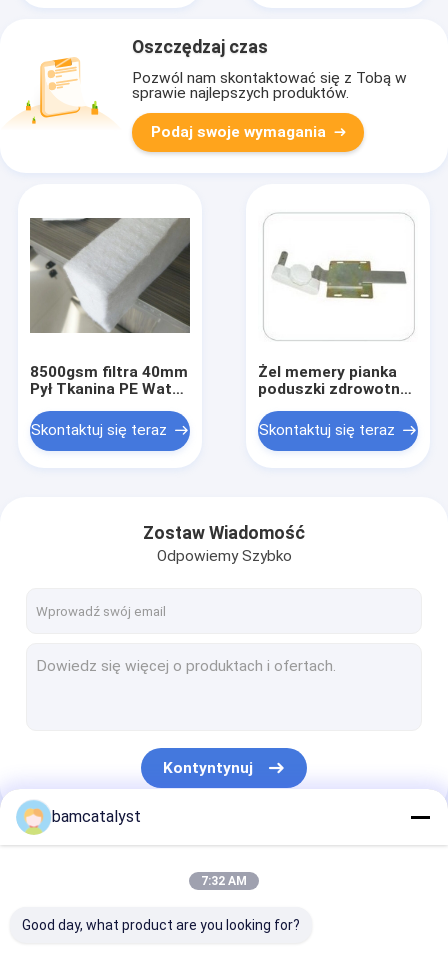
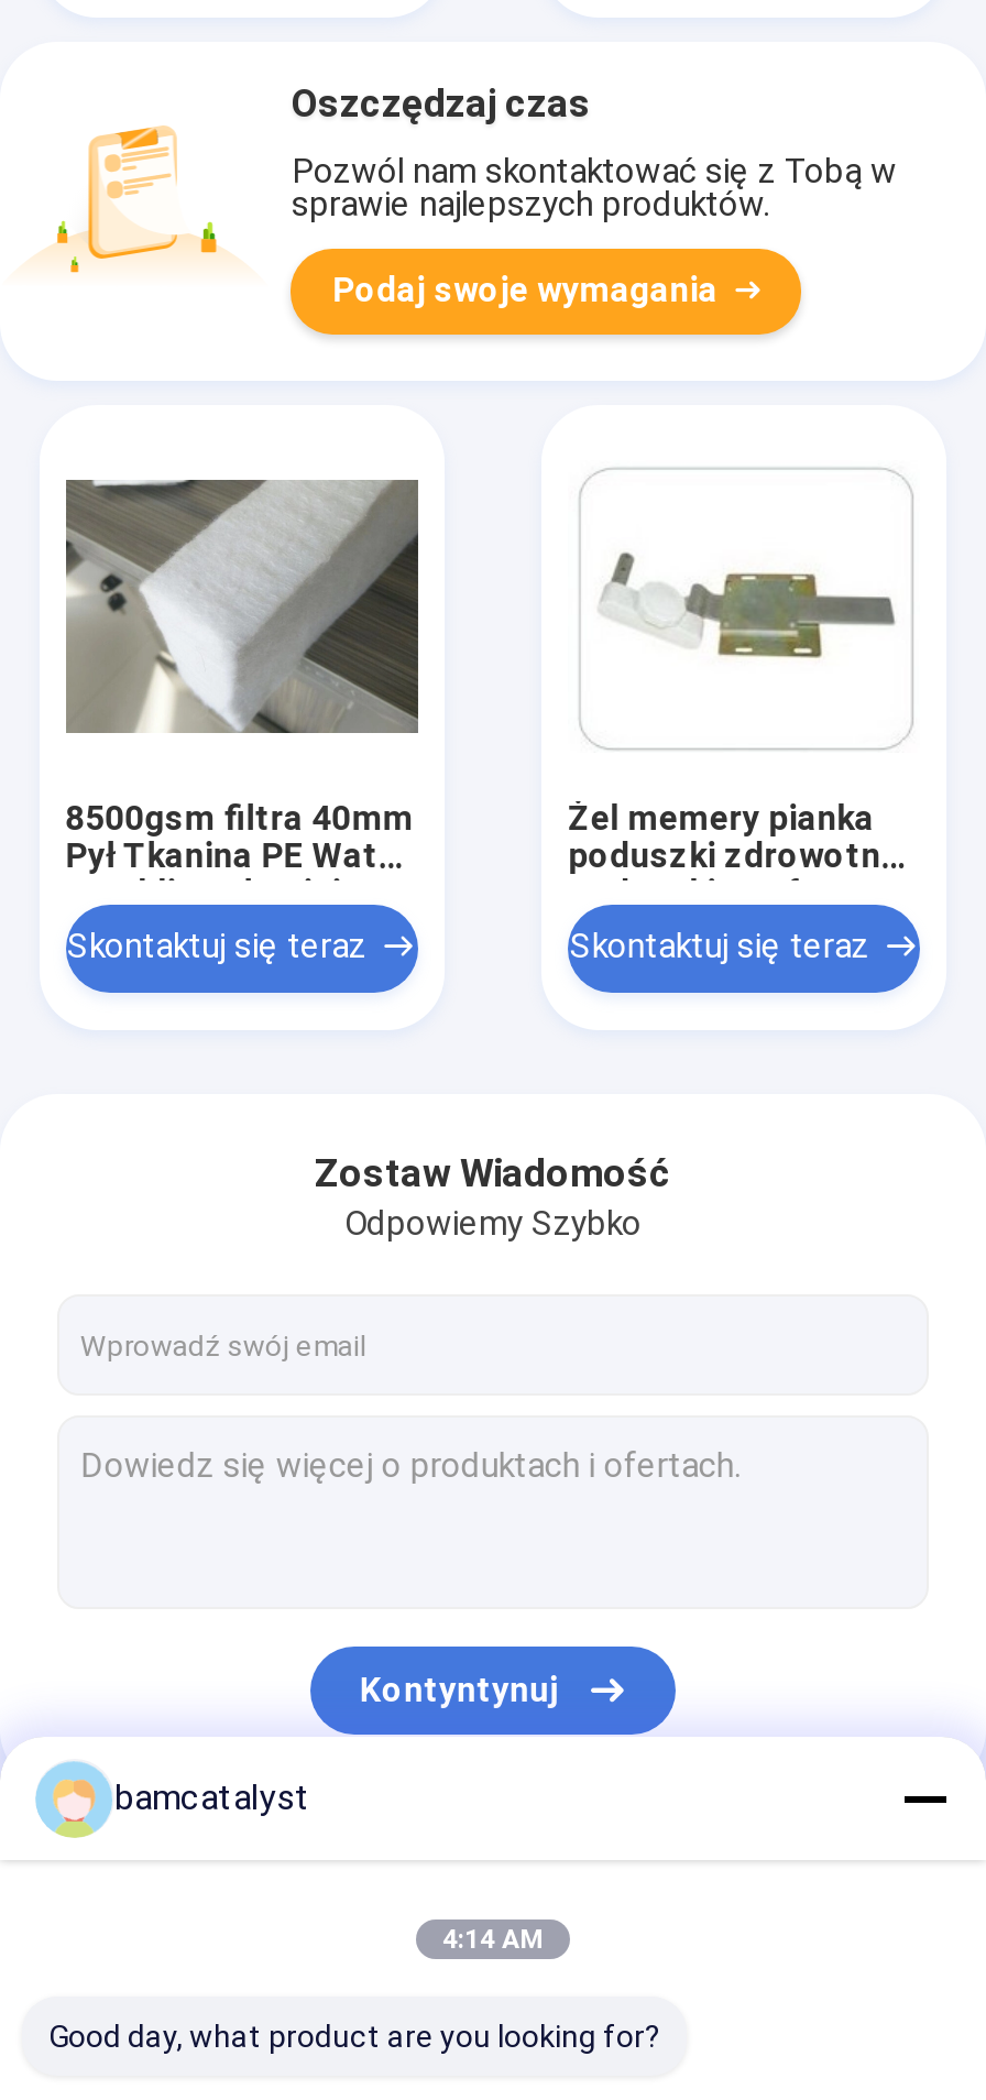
- 7:32 AM
+ 4:14 AM
